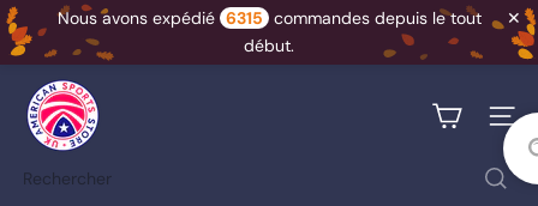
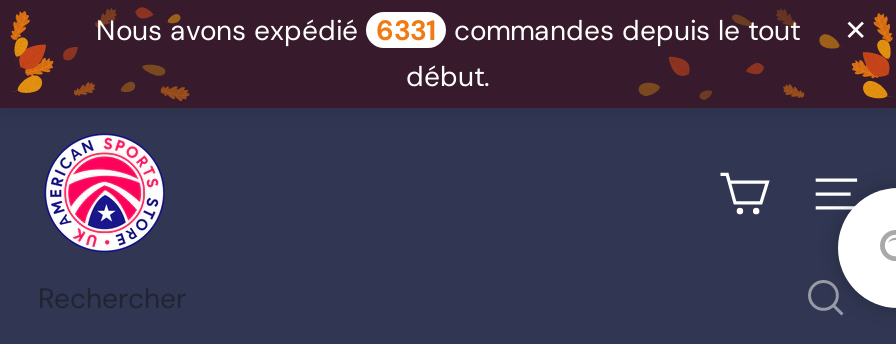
- Nous avons expédié 6315 commandes depuis le tout
+ Nous avons expédié 6331 commandes depuis le tout
